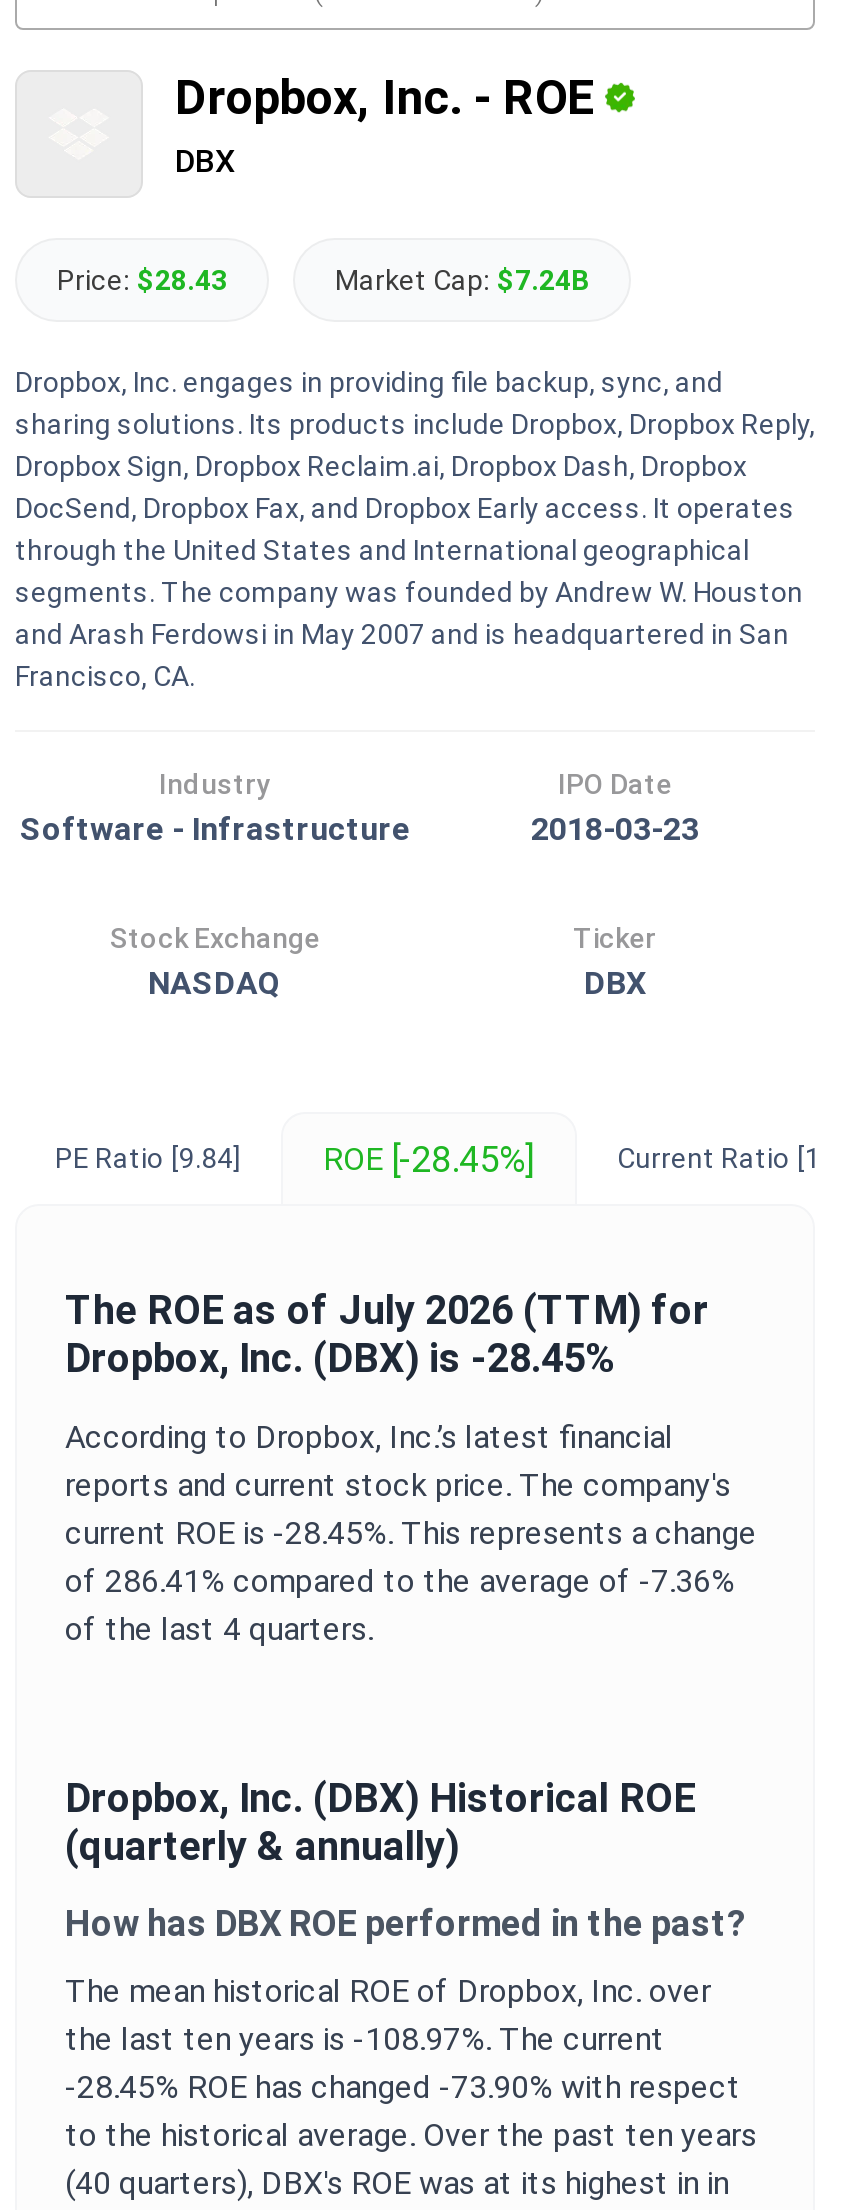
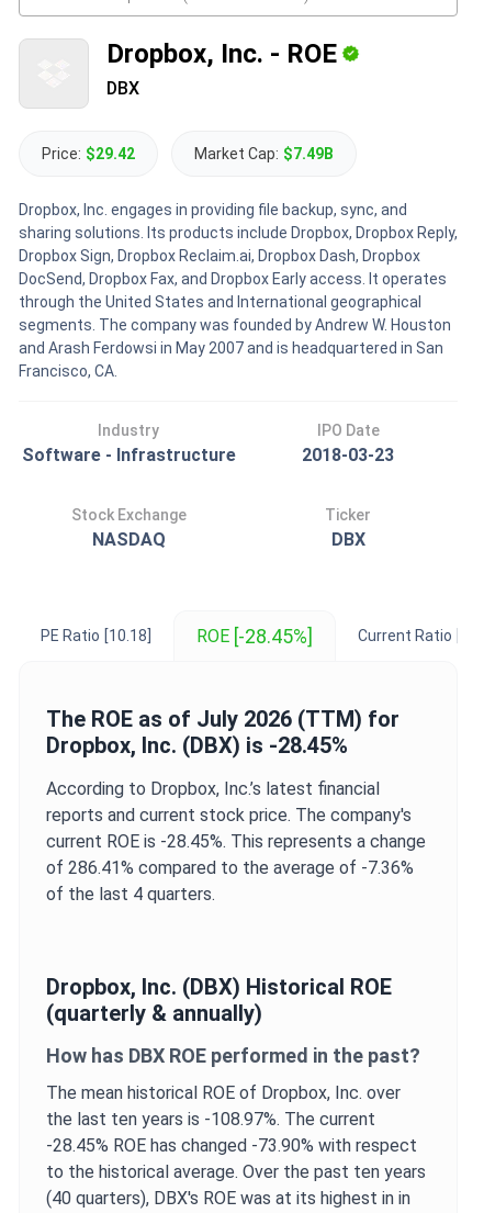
- Price: $28.43
+ Price: $29.42

- Market Cap: $7.24B
+ Market Cap: $7.49B

- PE Ratio [9.84]
+ PE Ratio [10.18]
